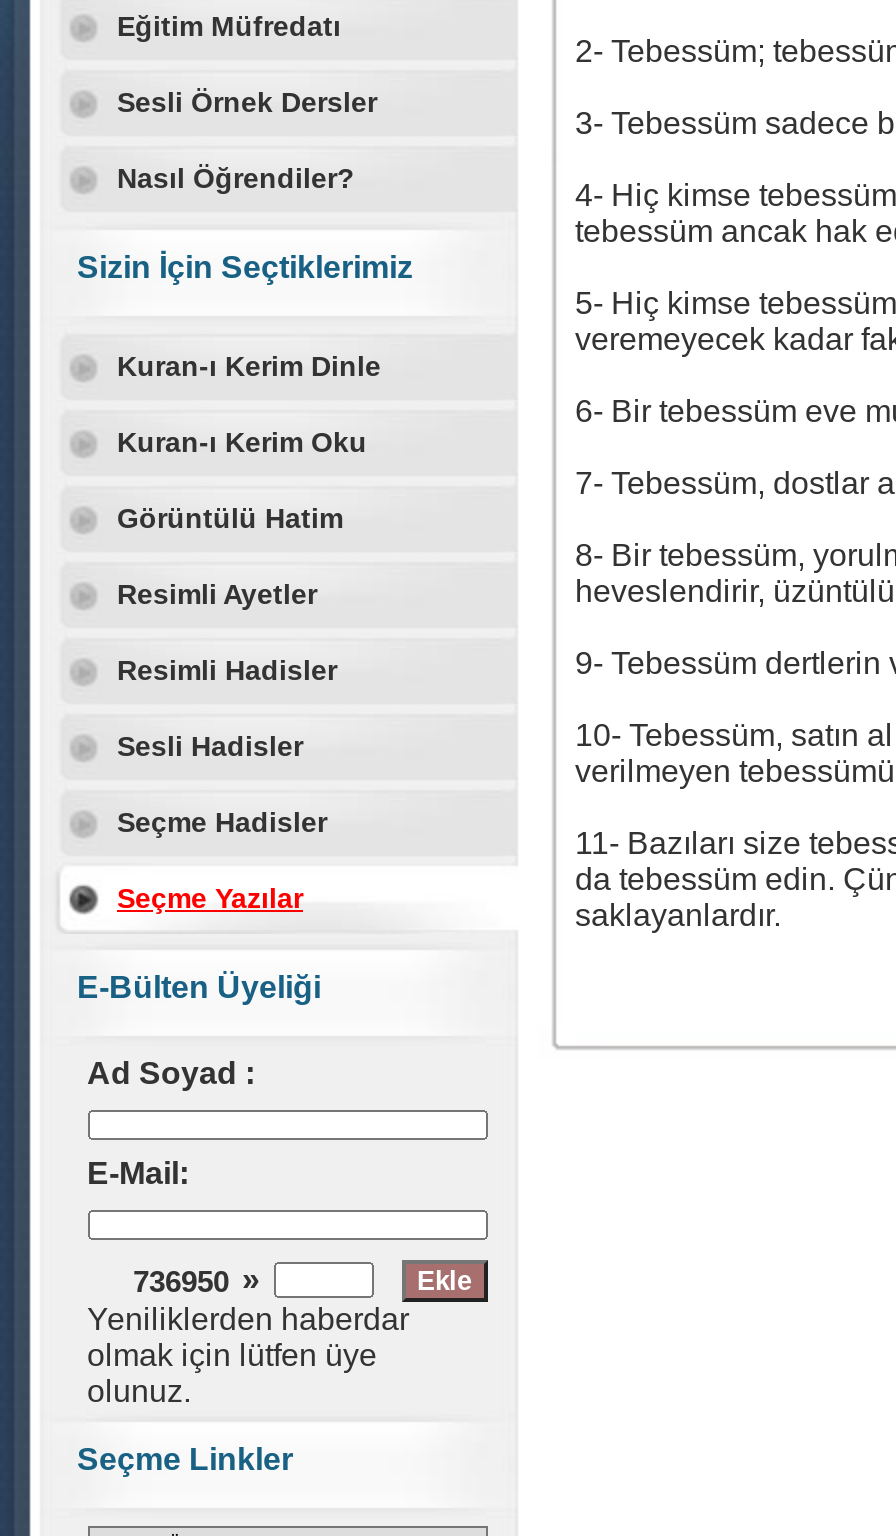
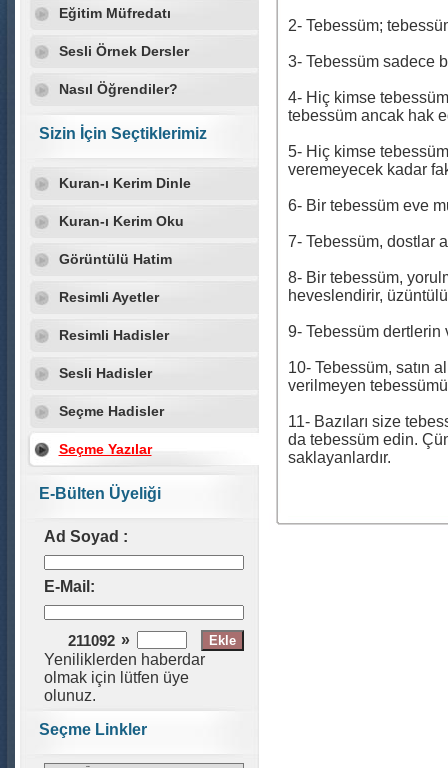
- 736950 »
+ 211092 »
